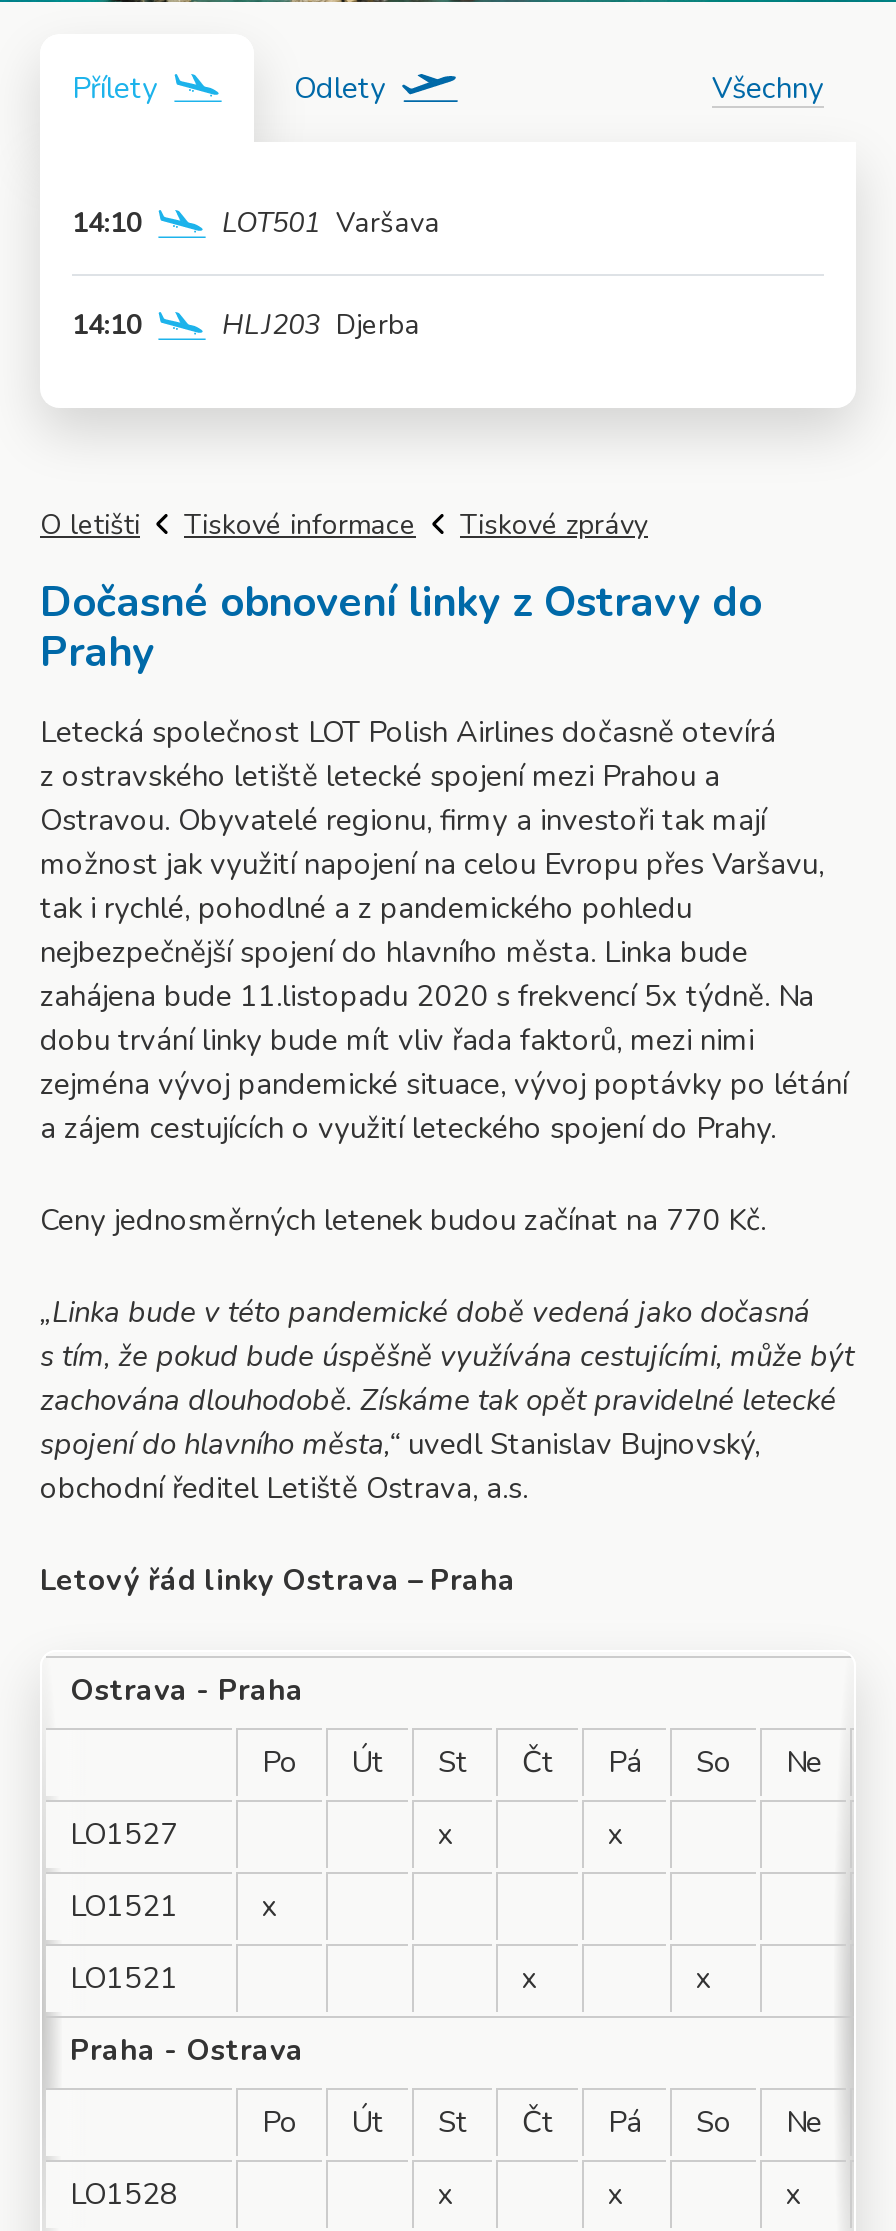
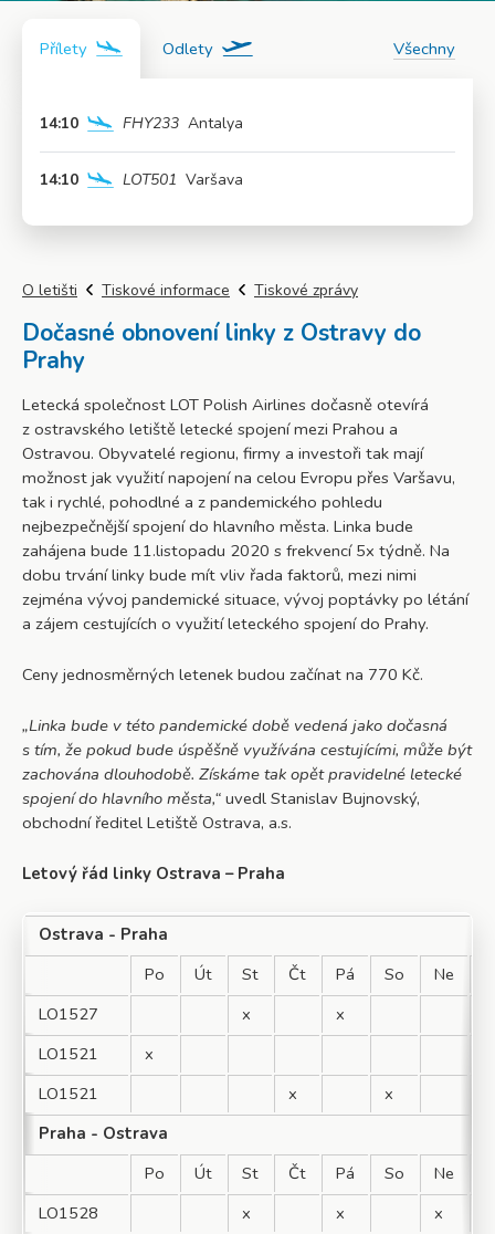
- LOT501 Varšava
+ FHY233 Antalya

- HLJ203 Djerba
+ LOT501 Varšava
